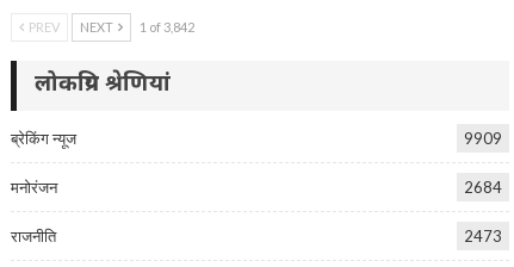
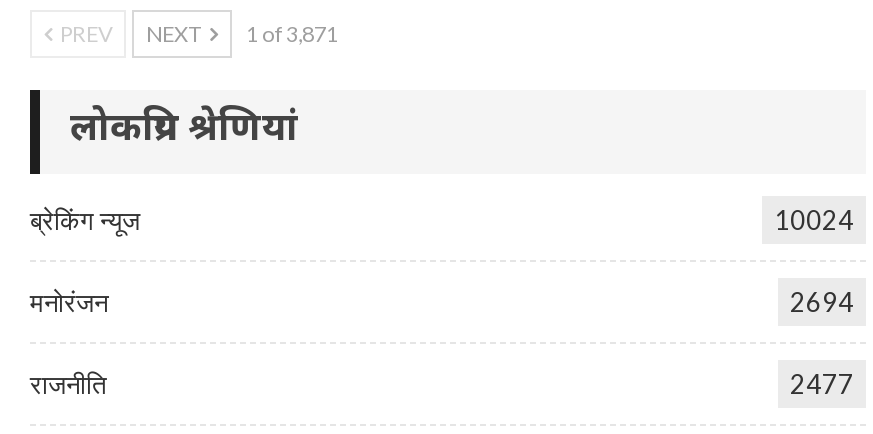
- PREV NEXT 1 of 3,842
+ PREV NEXT 1 of 3,871

- 9909
+ 10024

- 2684
+ 2694

- 2473
+ 2477
